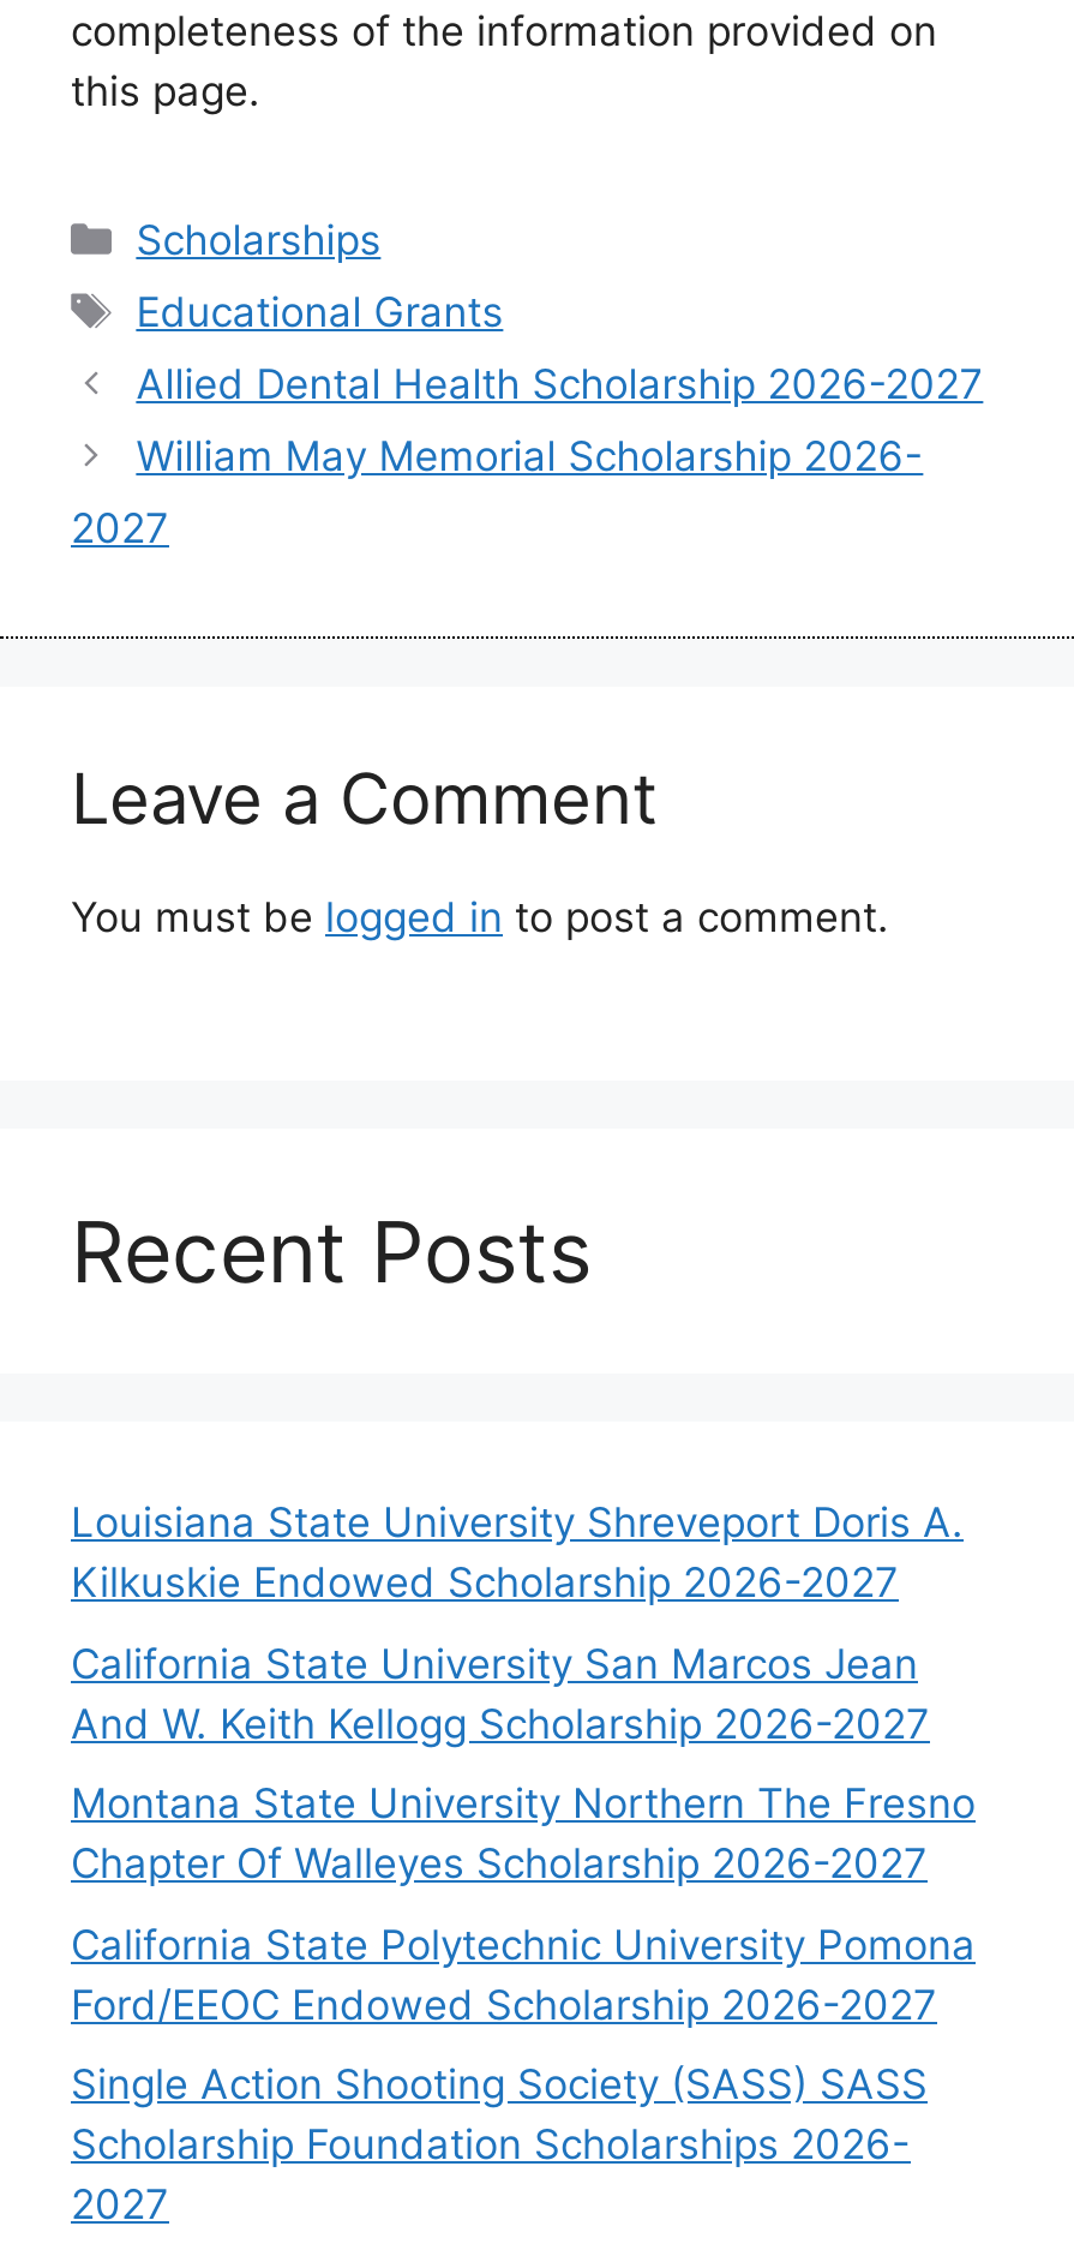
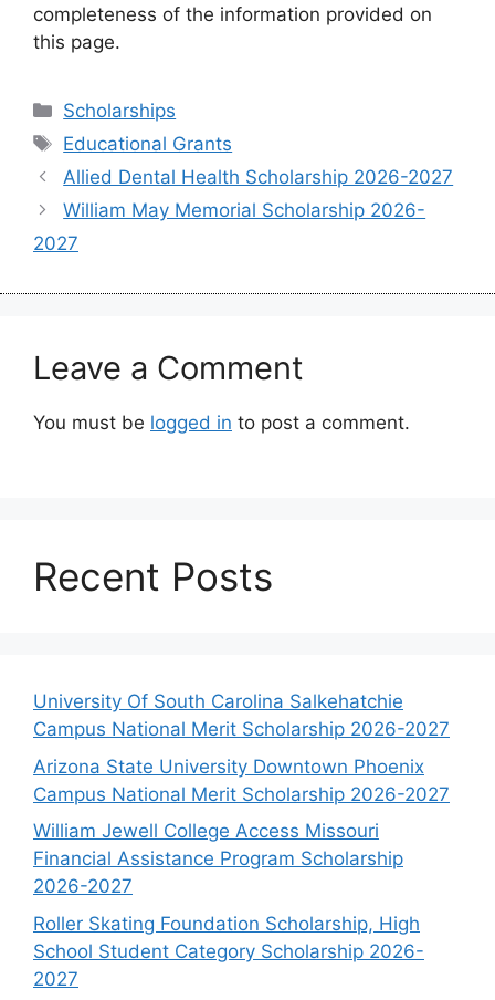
- Louisiana State University Shreveport Doris A.
- Kilkuskie Endowed Scholarship 2026-2027
- California State University San Marcos Jean
- And W. Keith Kellogg Scholarship 2026-2027
- Montana State University Northern The Fresno
- Chapter Of Walleyes Scholarship 2026-2027
- California State Polytechnic University Pomona
- Ford/EEOC Endowed Scholarship 2026-2027
- Single Action Shooting Society (SASS) SASS
- Scholarship Foundation Scholarships 2026-
+ University Of South Carolina Salkehatchie
+ Campus National Merit Scholarship 2026-2027
+ Arizona State University Downtown Phoenix
+ Campus National Merit Scholarship 2026-2027
+ William Jewell College Access Missouri
+ Financial Assistance Program Scholarship
+ 2026-2027
+ Roller Skating Foundation Scholarship, High
+ School Student Category Scholarship 2026-
